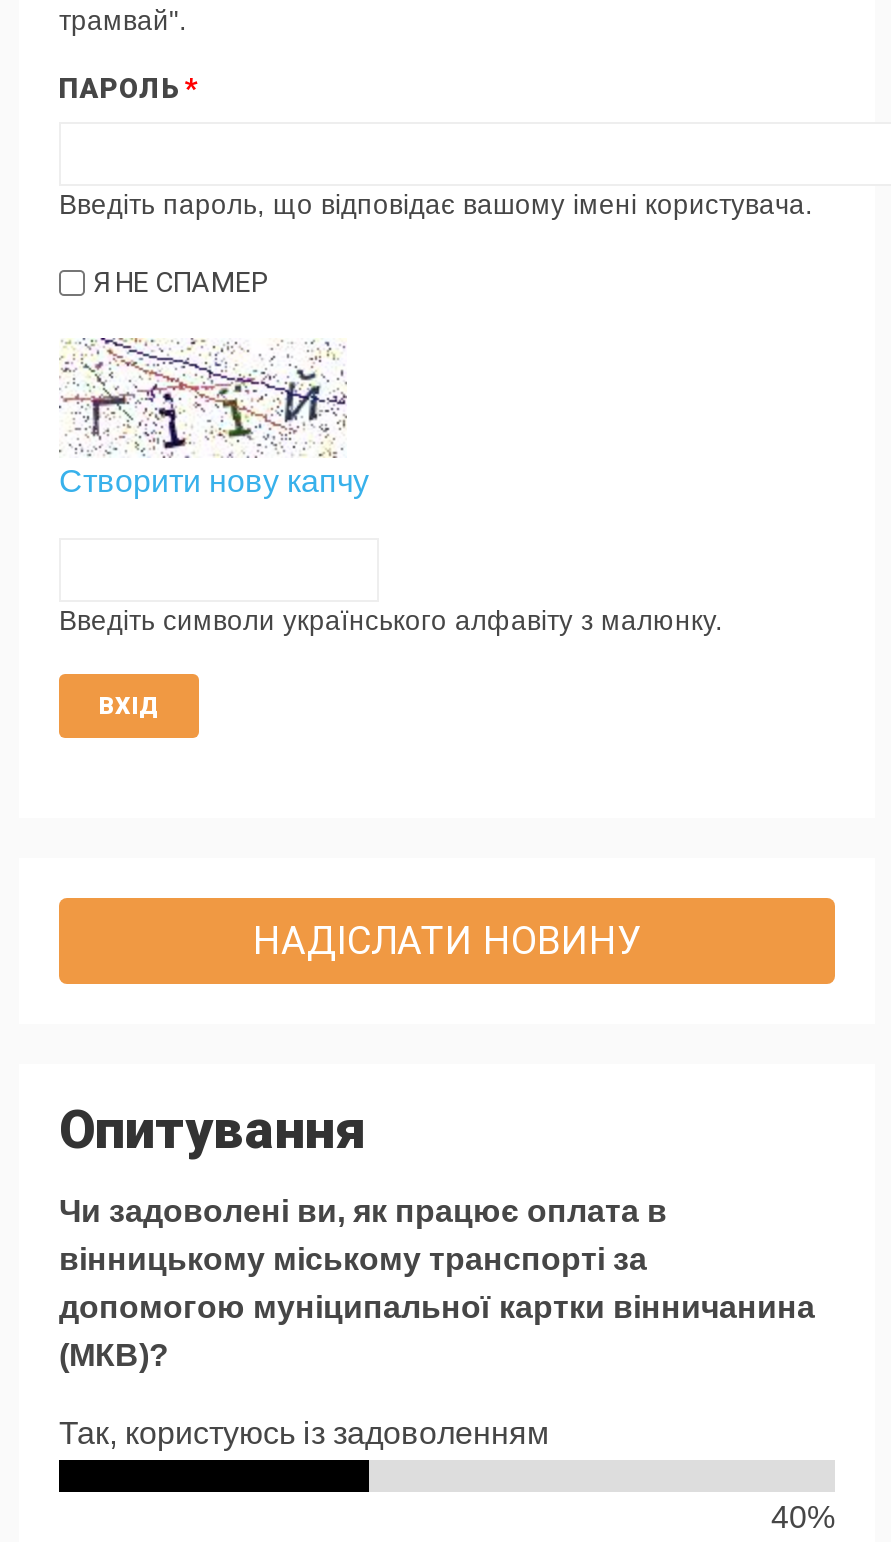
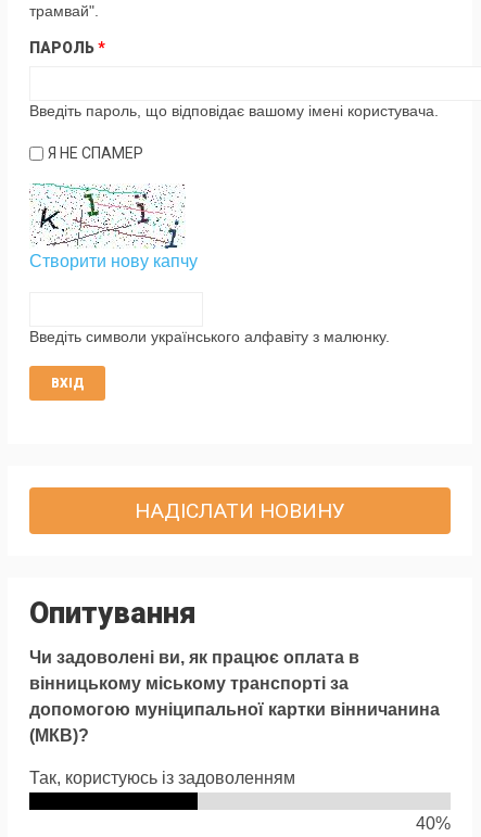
- [image]
+ [image]
